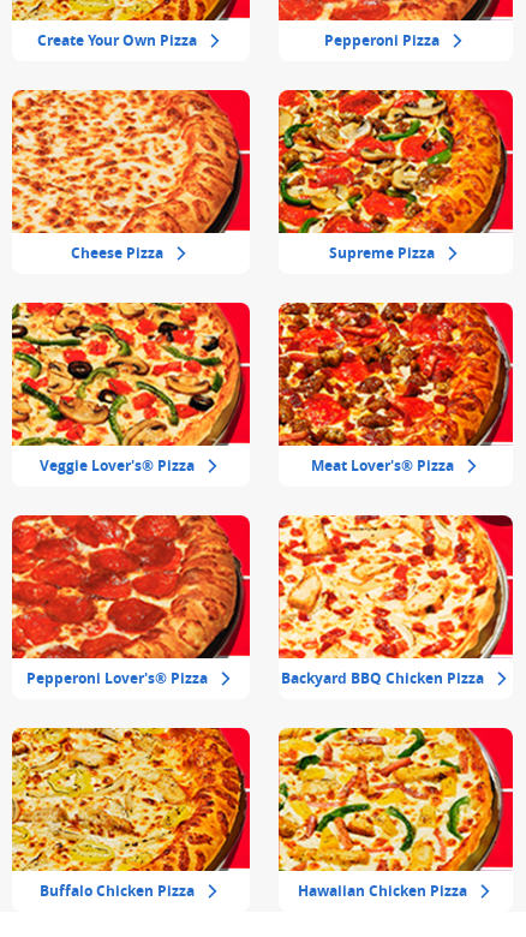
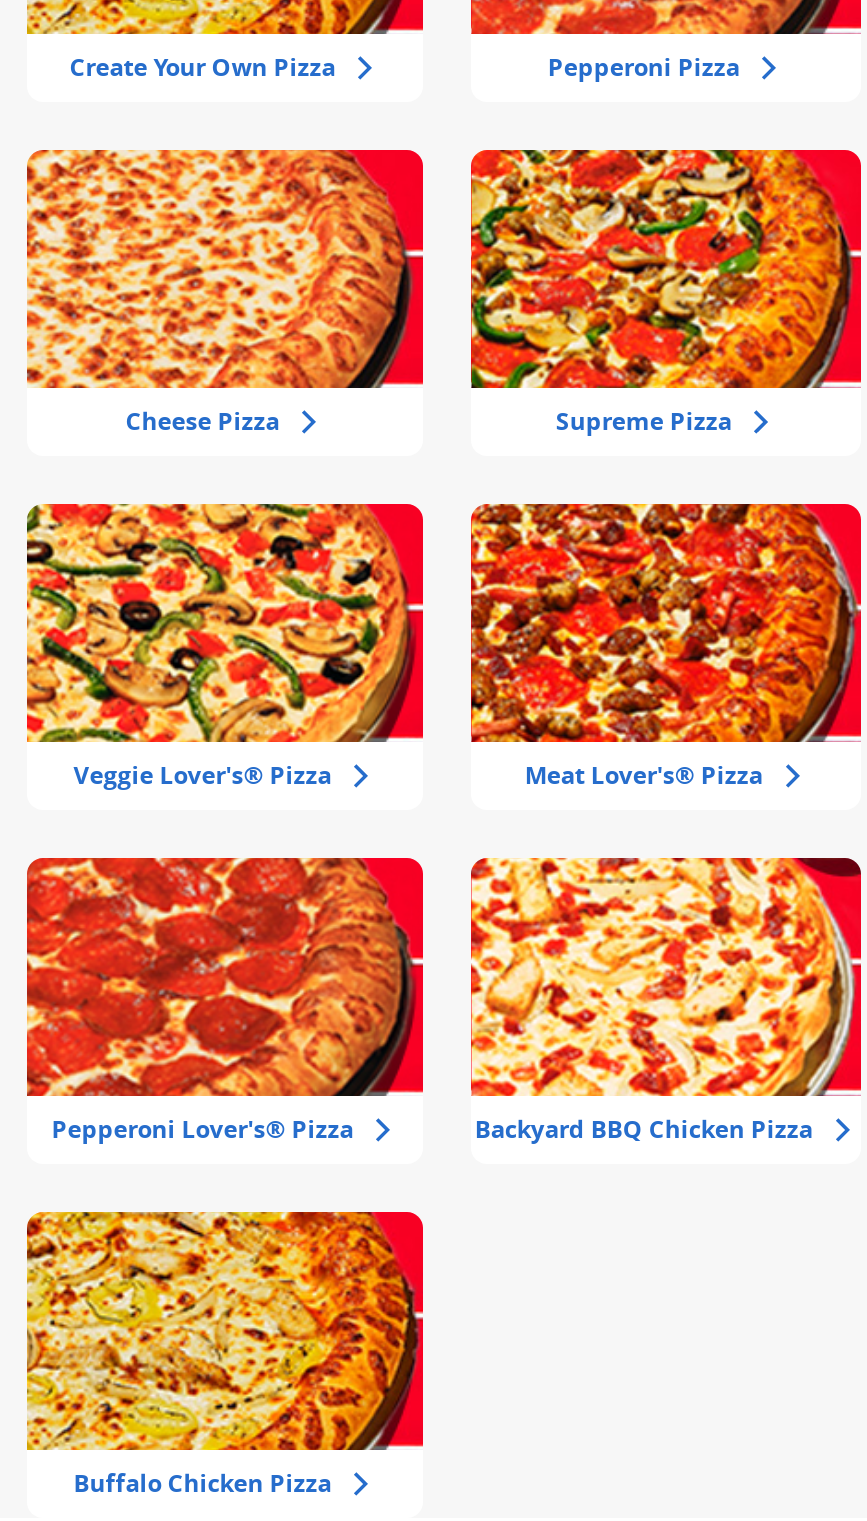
- [image]
- Hawaiian Chicken Pizza
